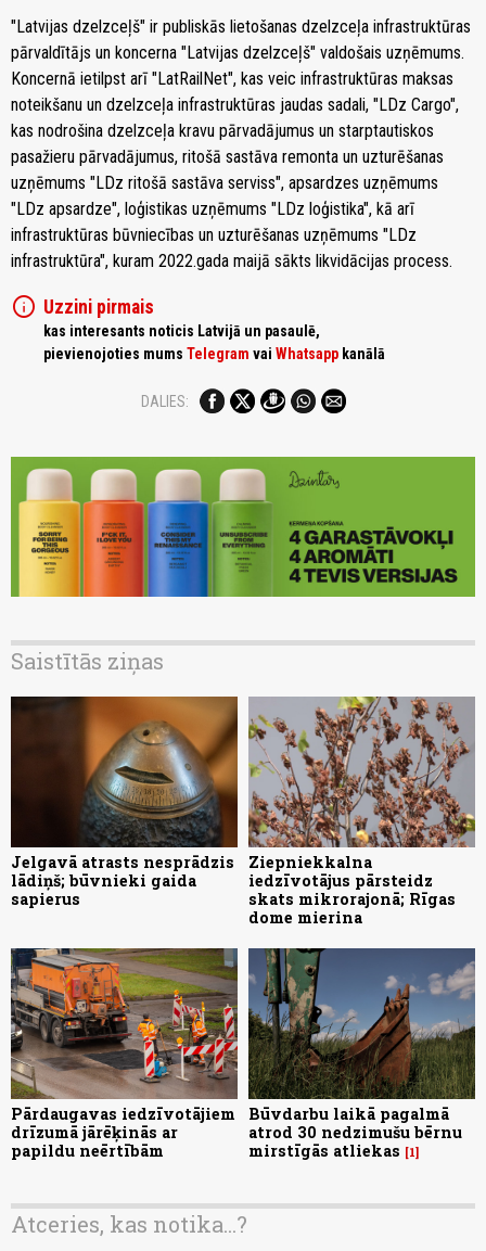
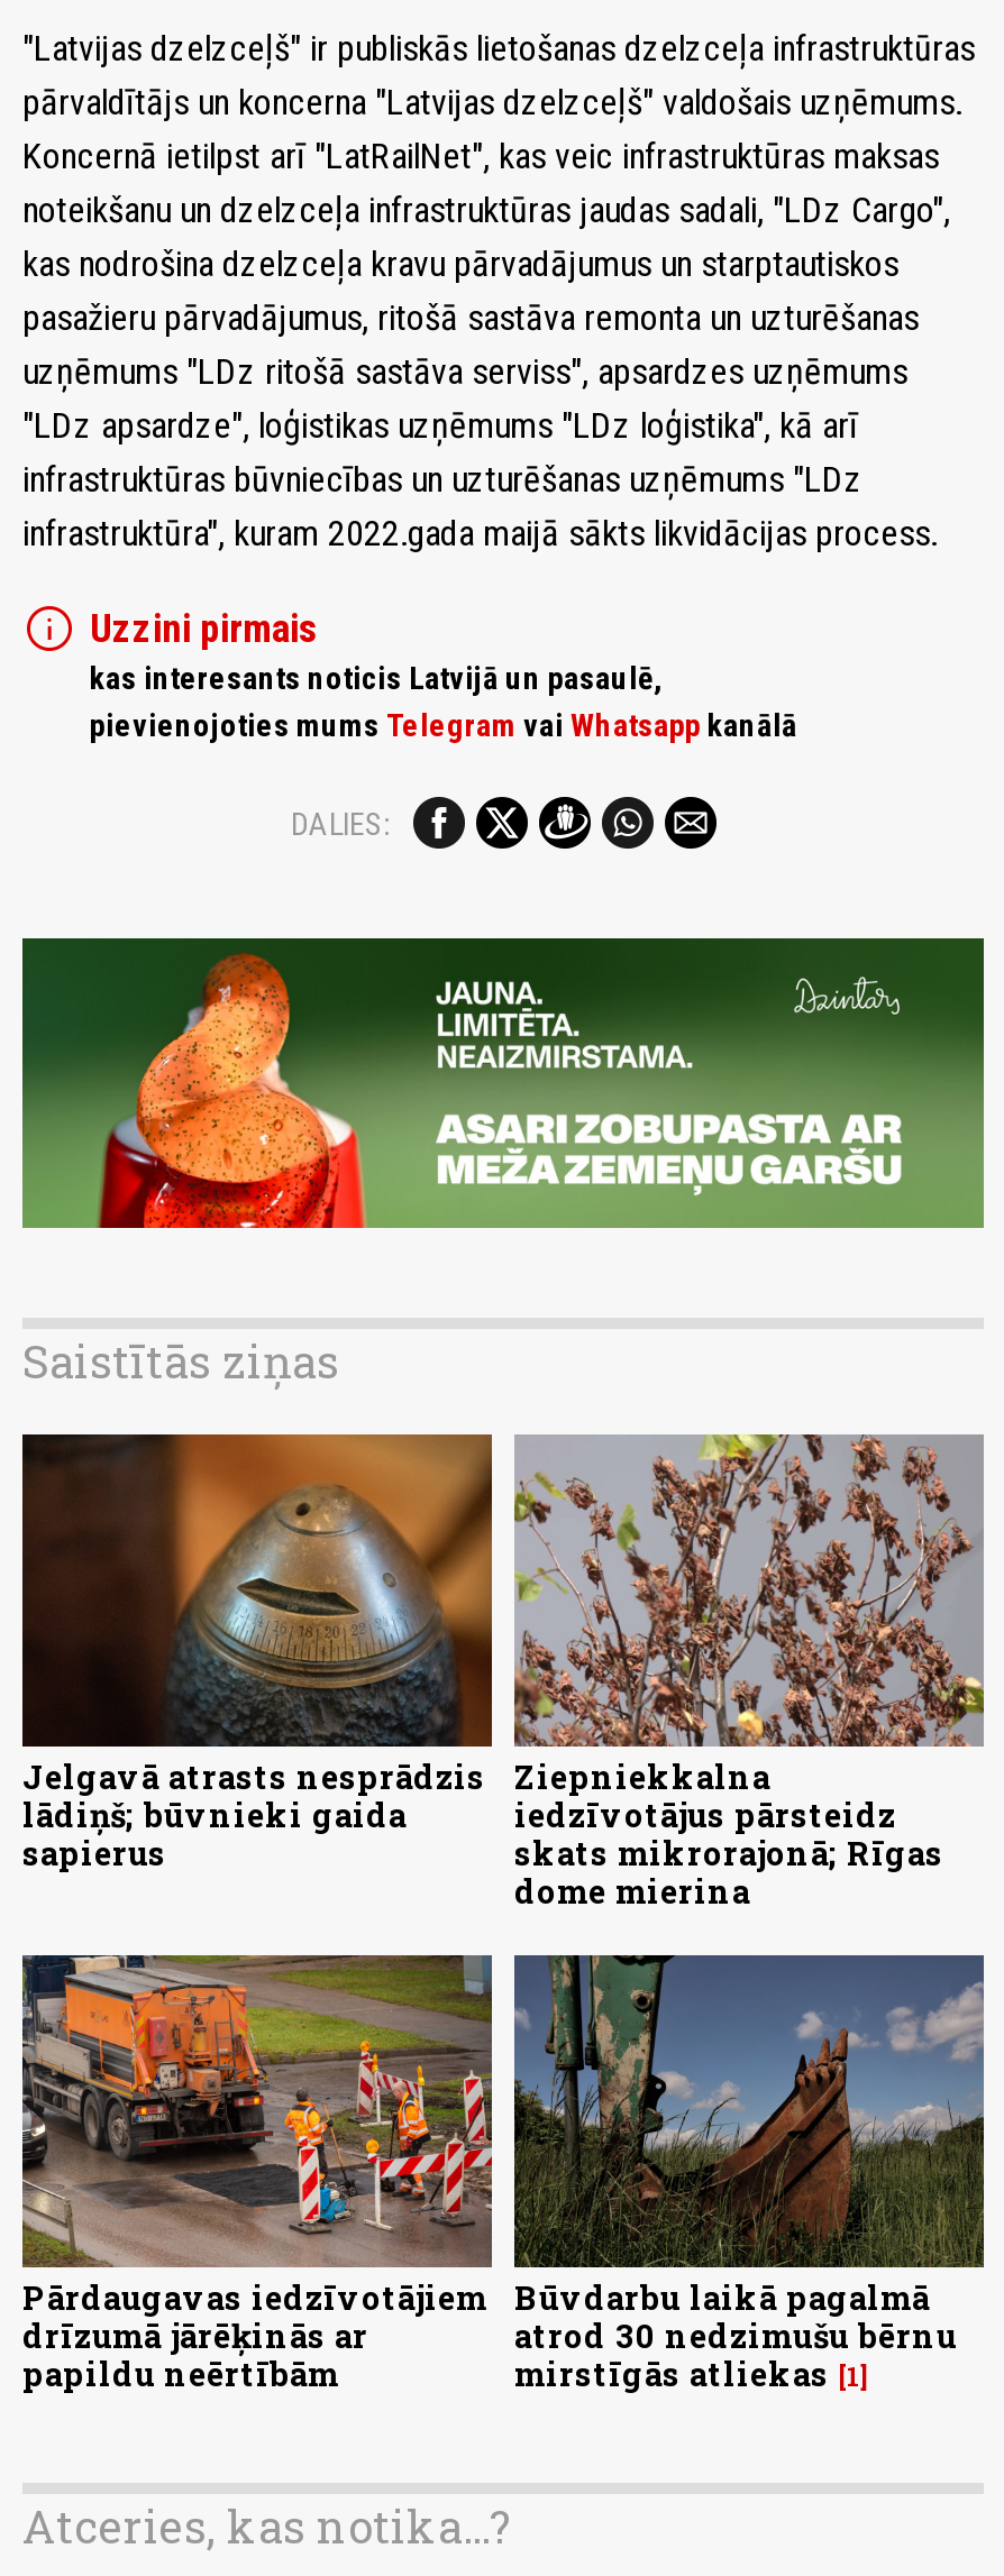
- [image]
+ [image]
